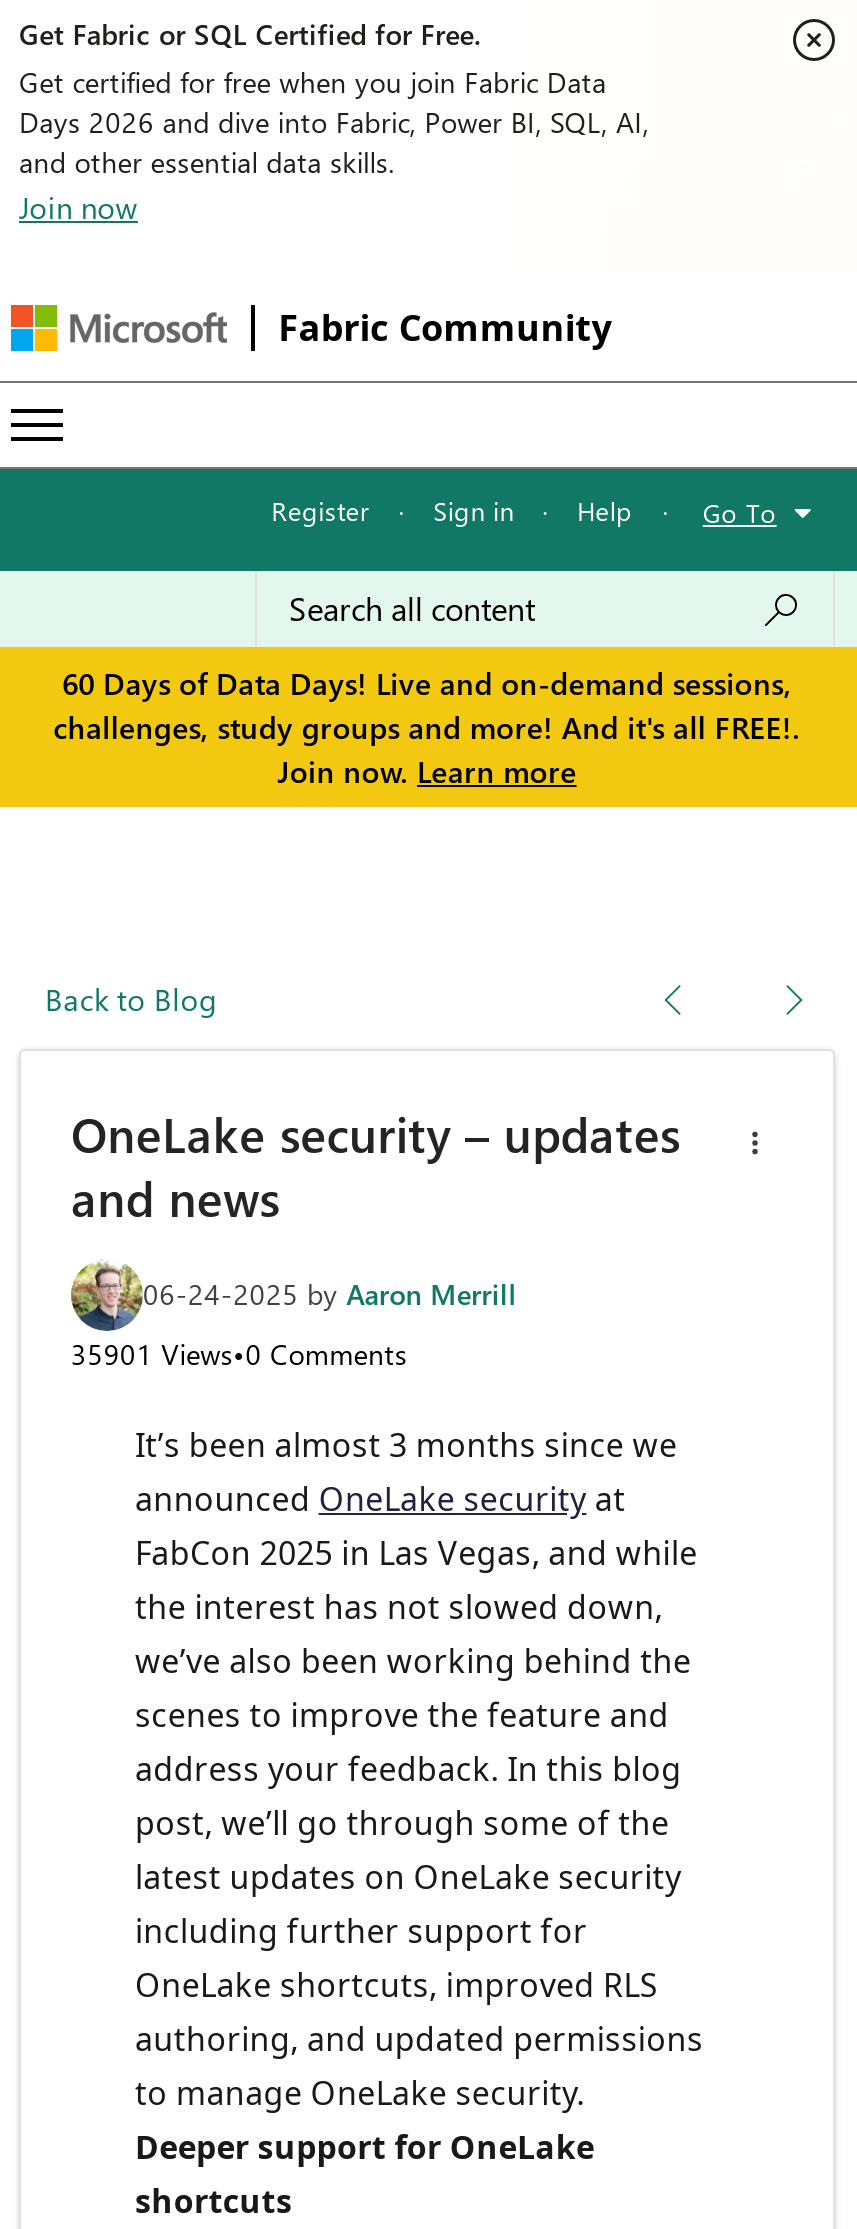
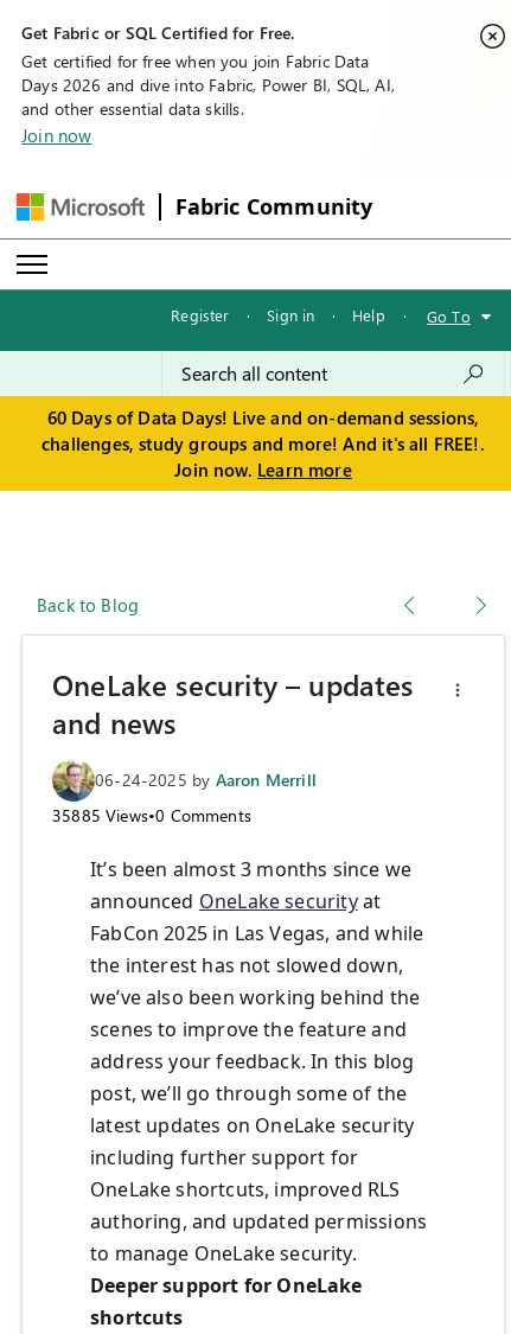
- 35901 Views•0 Comments
+ 35885 Views•0 Comments
